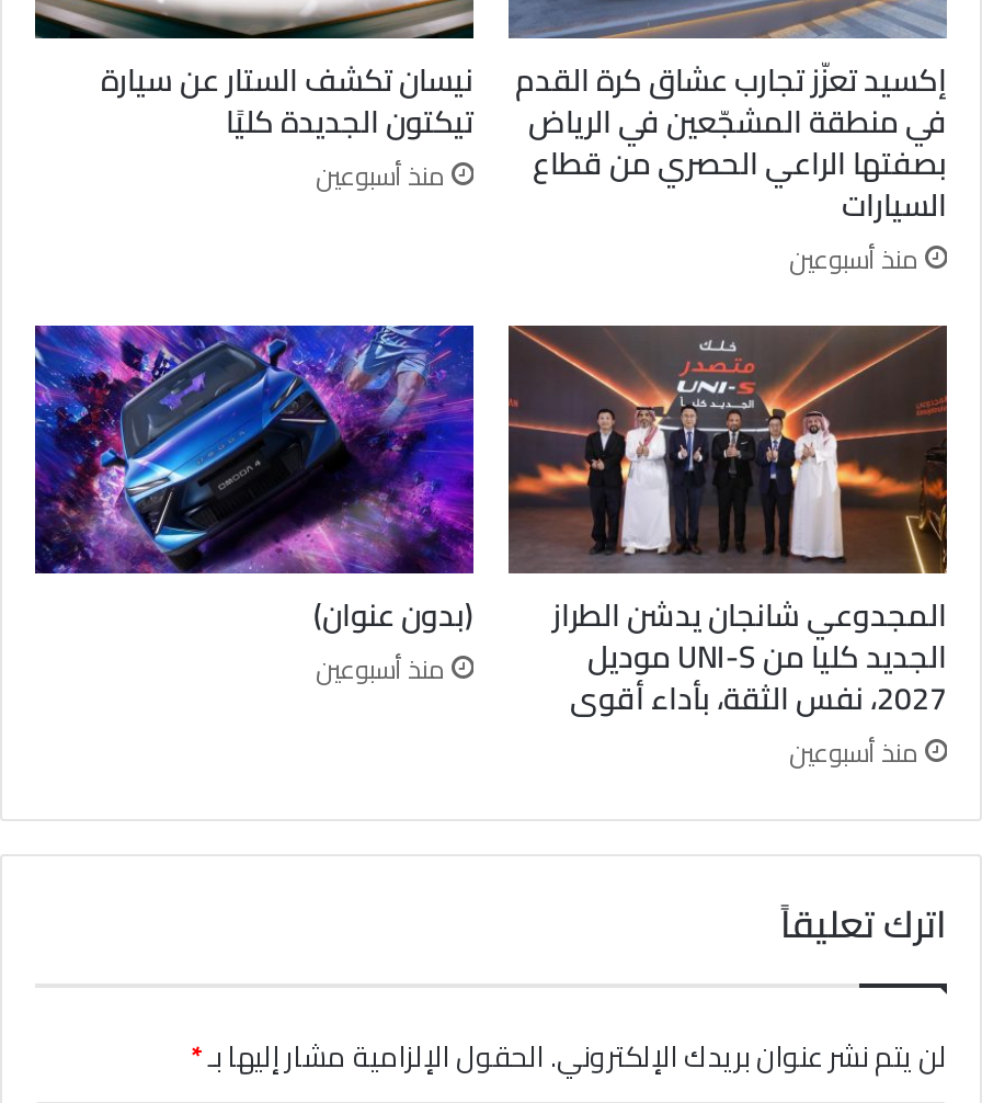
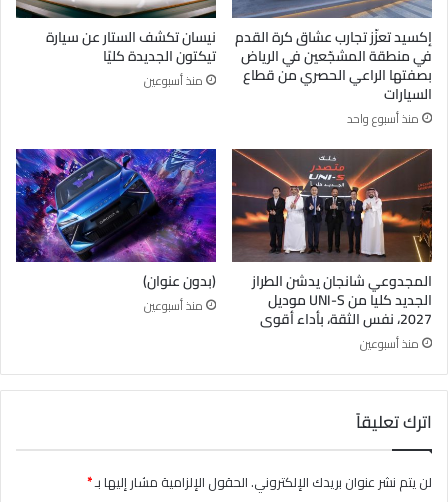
- منذ أسبوعين
+ منذ أسبوع واحد
